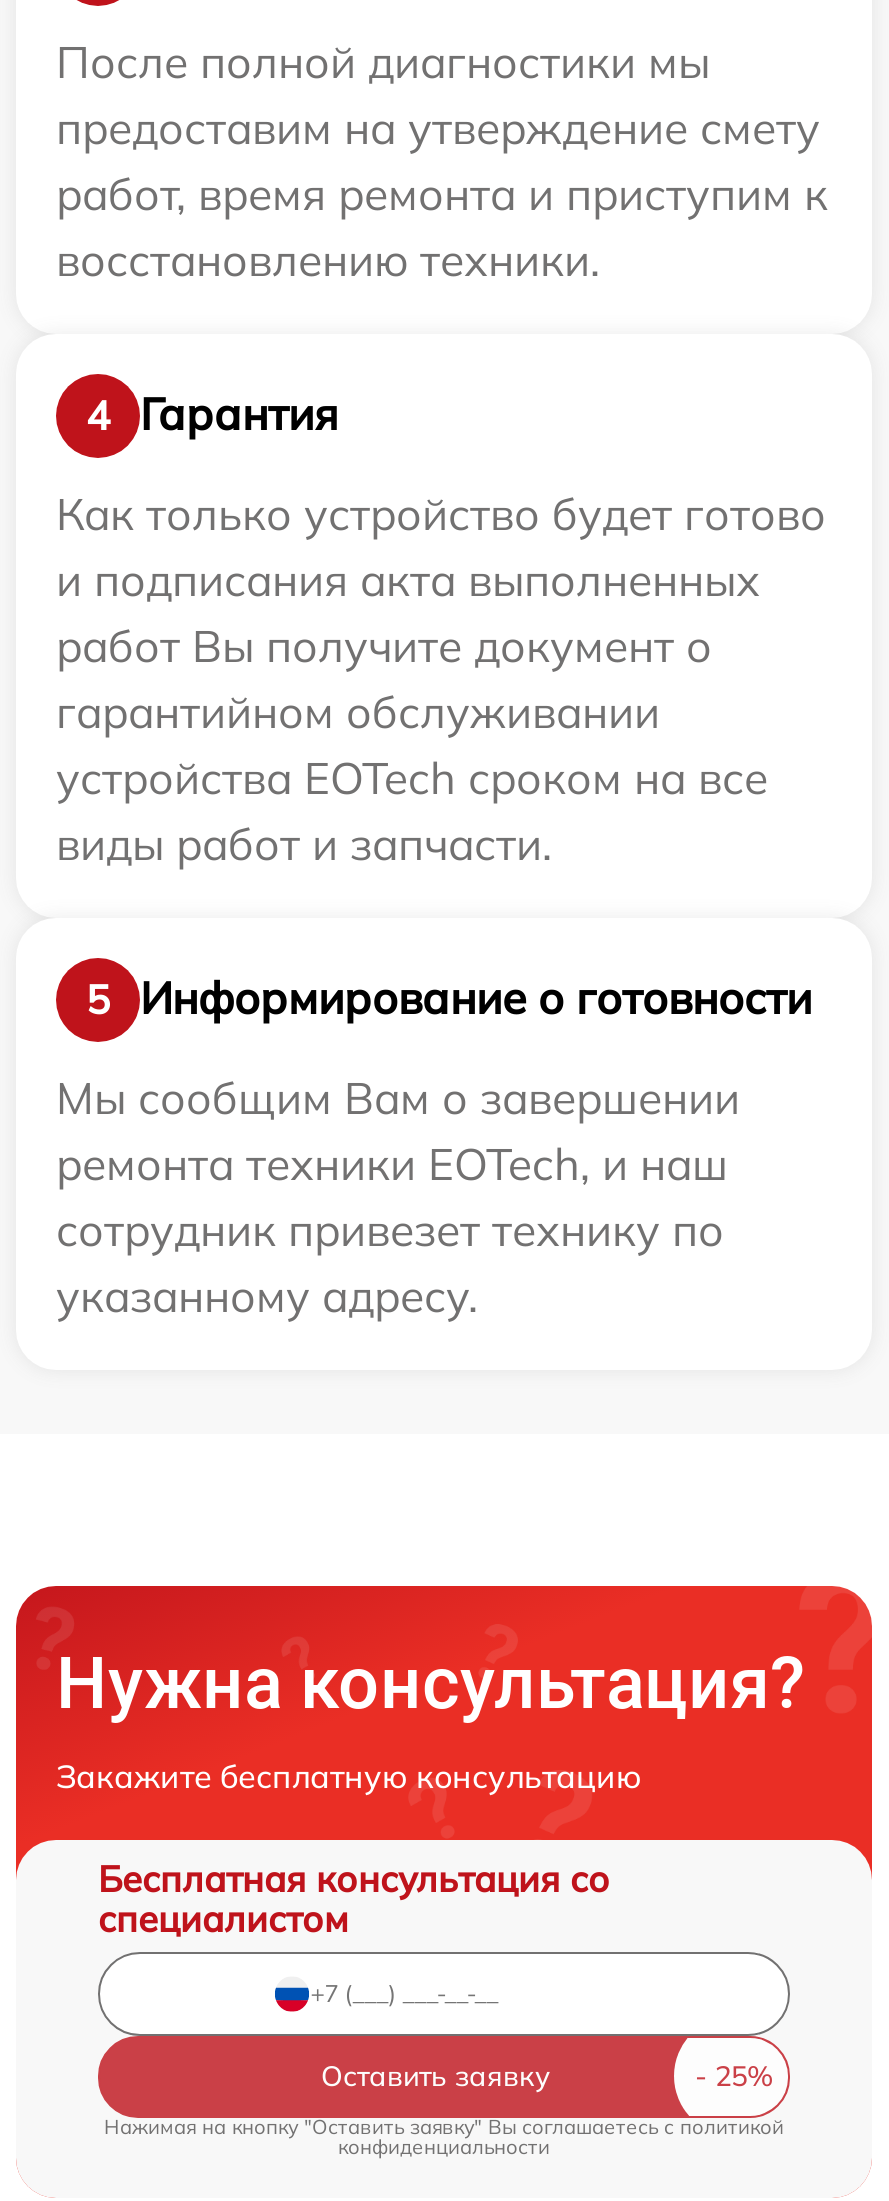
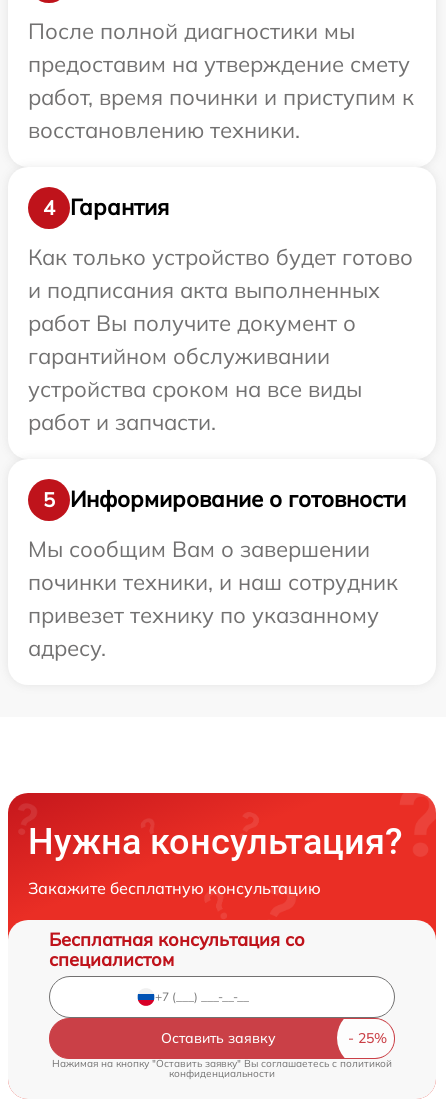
- работ, время ремонта и приступим к
+ работ, время починки и приступим к

- устройства EOTech сроком на все
- виды работ и запчасти.
+ устройства сроком на все виды
+ работ и запчасти.

- ремонта техники EOTech, и наш
- сотрудник привезет технику по
- указанному адресу.
+ починки техники, и наш сотрудник
+ привезет технику по указанному
+ адресу.
